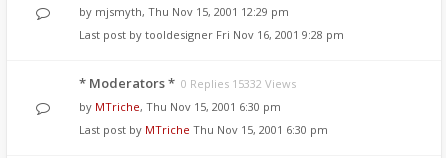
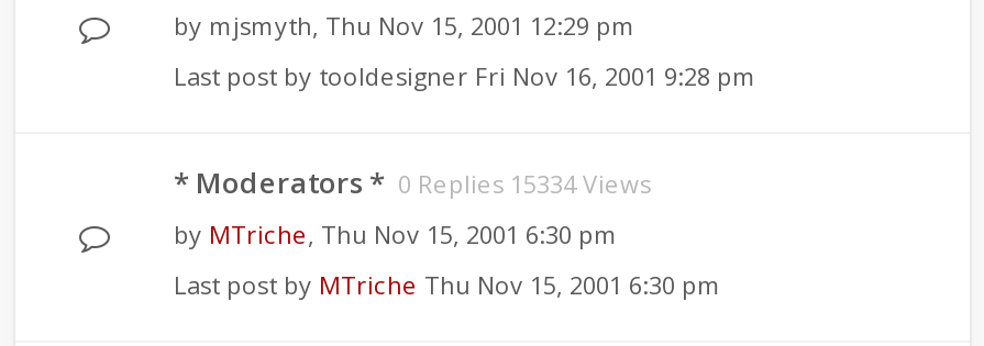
- * Moderators * 0 Replies 15332 Views
+ * Moderators * 0 Replies 15334 Views
